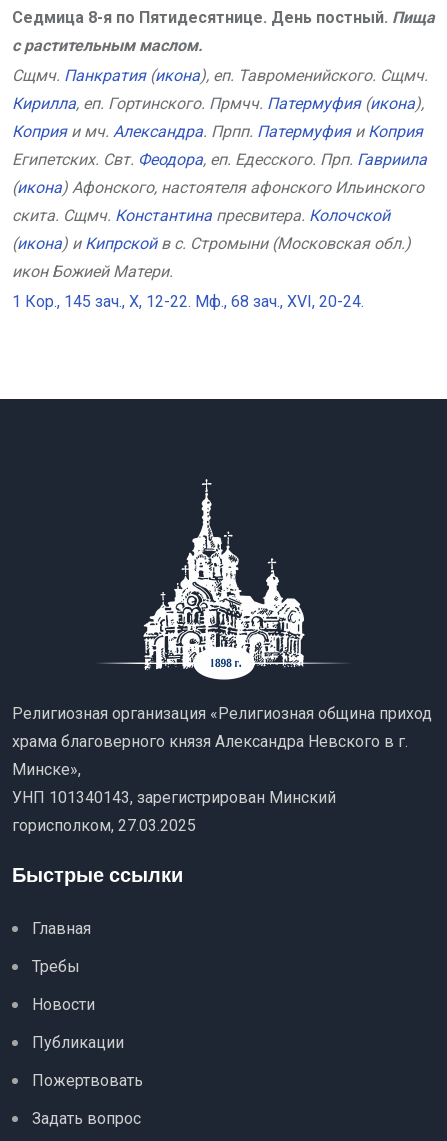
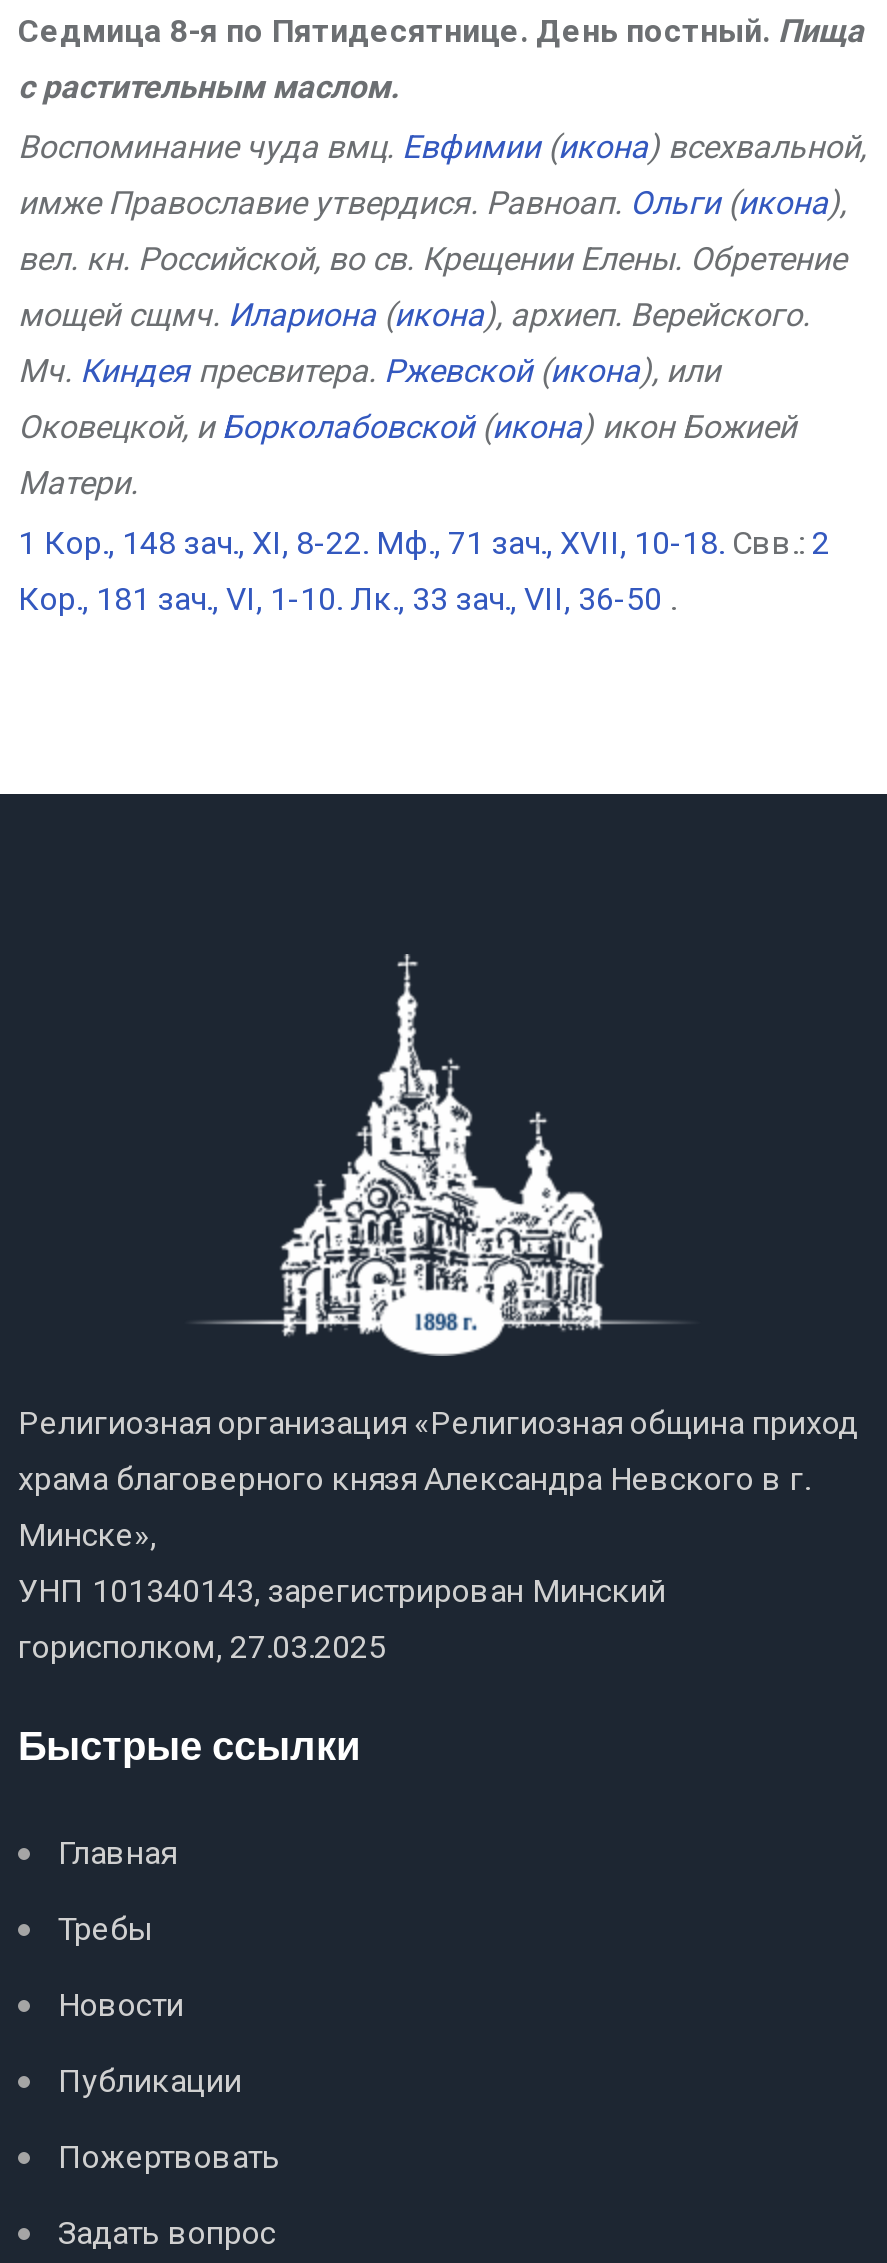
- Сщмч. Панкратия (икона), еп. Тавроменийского. Сщмч.
+ Воспоминание чуда вмц. Евфимии (икона) всехвальной,

- Кирилла, еп. Гортинского. Прмчч. Патермуфия (икона),
+ имже Православие утвердися. Равноап. Ольги (икона),

- Коприя и мч. Александра. Прпп. Патермуфия и Коприя
+ вел. кн. Российской, во св. Крещении Елены. Обретение

- Египетских. Свт. Феодора, еп. Едесского. Прп. Гавриила
+ мощей сщмч. Илариона (икона), архиеп. Верейского.

- (икона) Афонского, настоятеля афонского Ильинского
+ Мч. Киндея пресвитера. Ржевской (икона), или

- скита. Сщмч. Константина пресвитера. Колочской
+ Оковецкой, и Борколабовской (икона) икон Божией

- (икона) и Кипрской в с. Стромыни (Московская обл.)
+ Матери.

- икон Божией Матери.
+ 1 Кор., 148 зач., XI, 8-22. Мф., 71 зач., XVII, 10-18. Свв.: 2

- 1 Кор., 145 зач., X, 12-22. Мф., 68 зач., XVI, 20-24.
+ Кор., 181 зач., VI, 1-10. Лк., 33 зач., VII, 36-50 .
